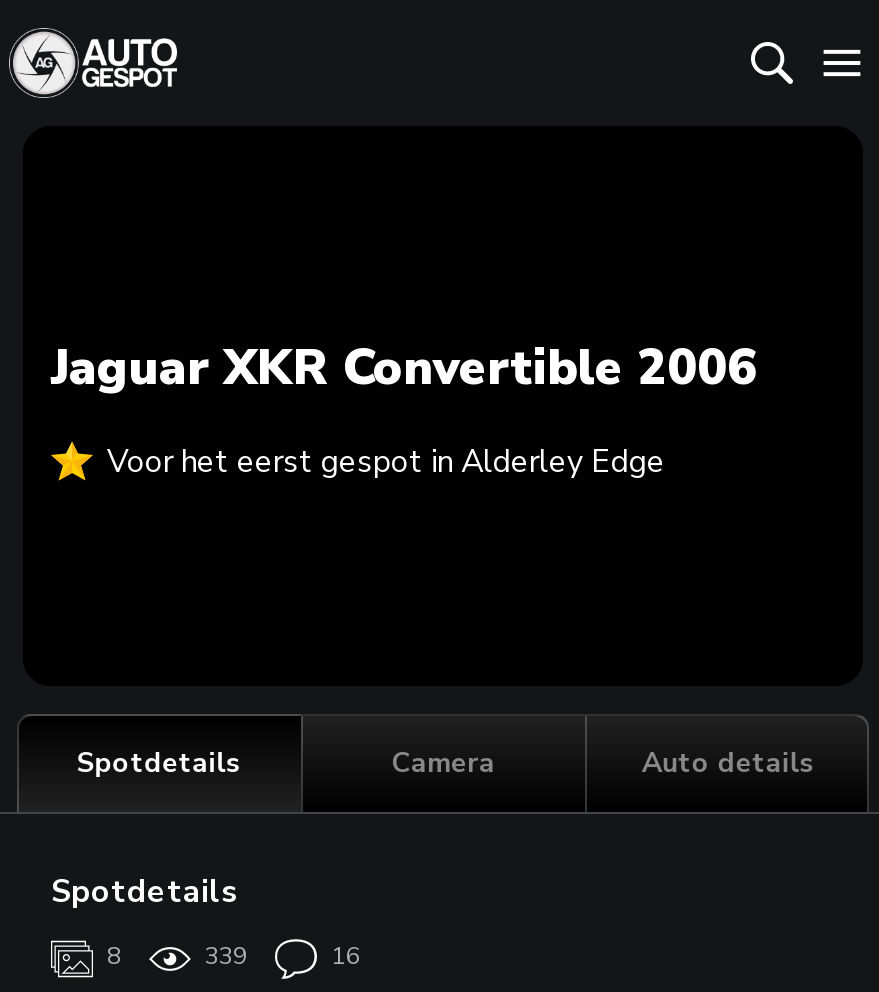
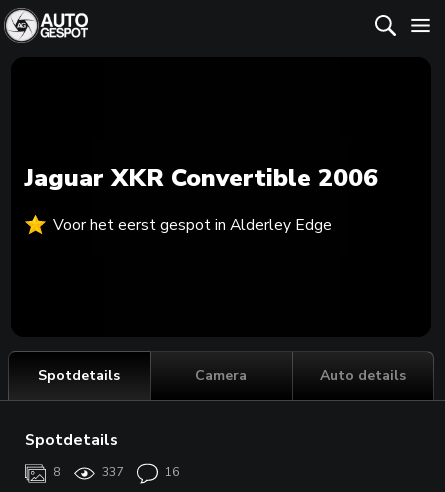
- 339
+ 337
